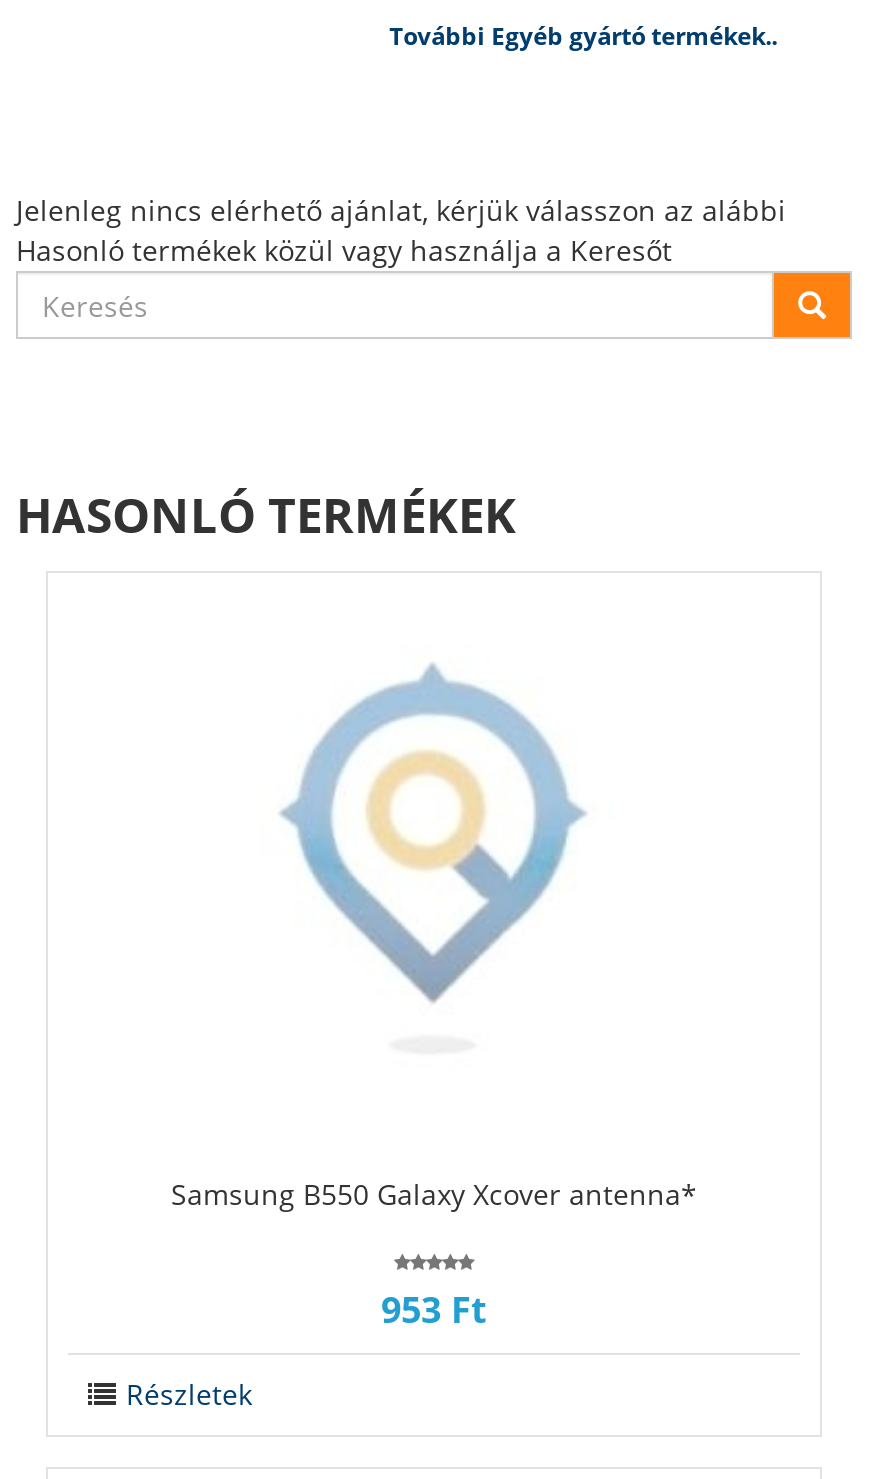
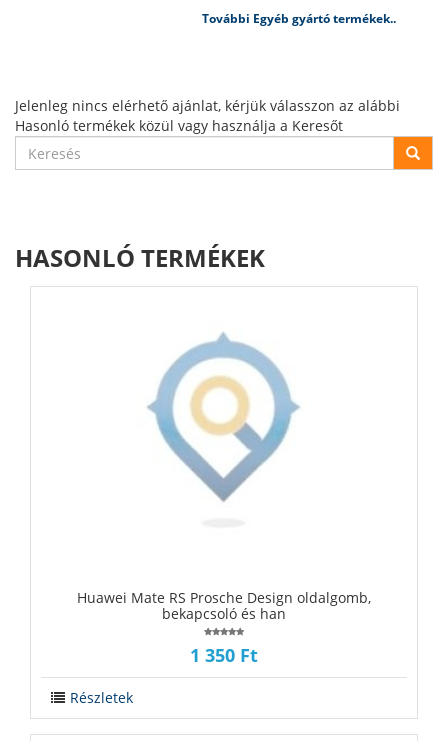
- Samsung B550 Galaxy Xcover antenna*
+ Huawei Mate RS Prosche Design oldalgomb,
+ bekapcsoló és han

- 953 Ft
+ 1 350 Ft
